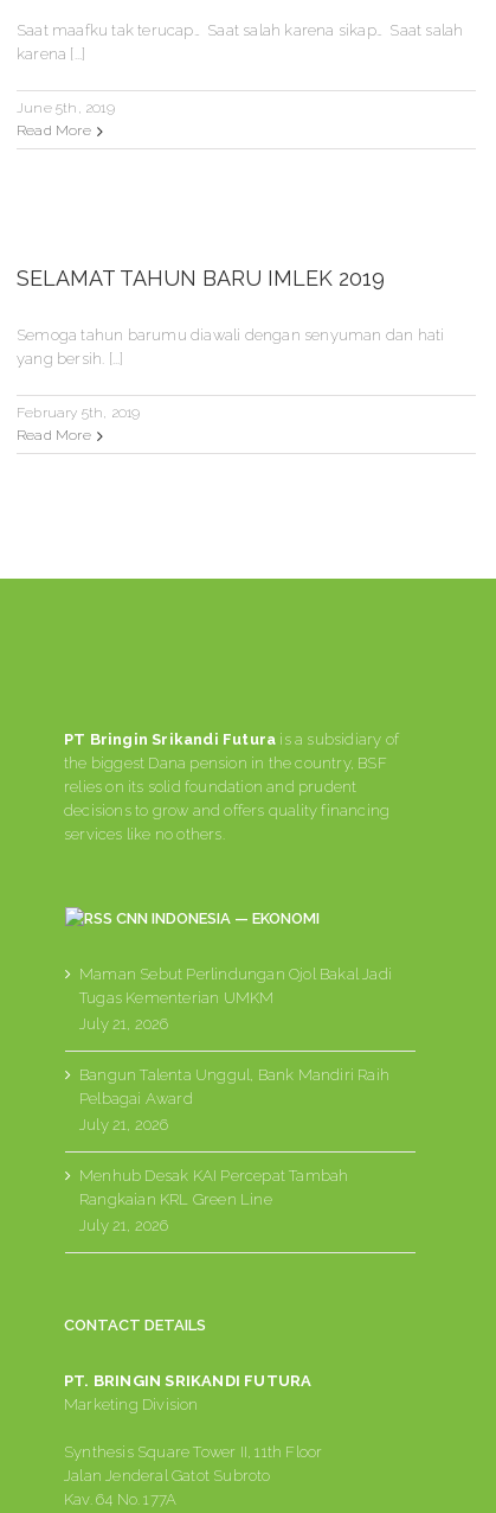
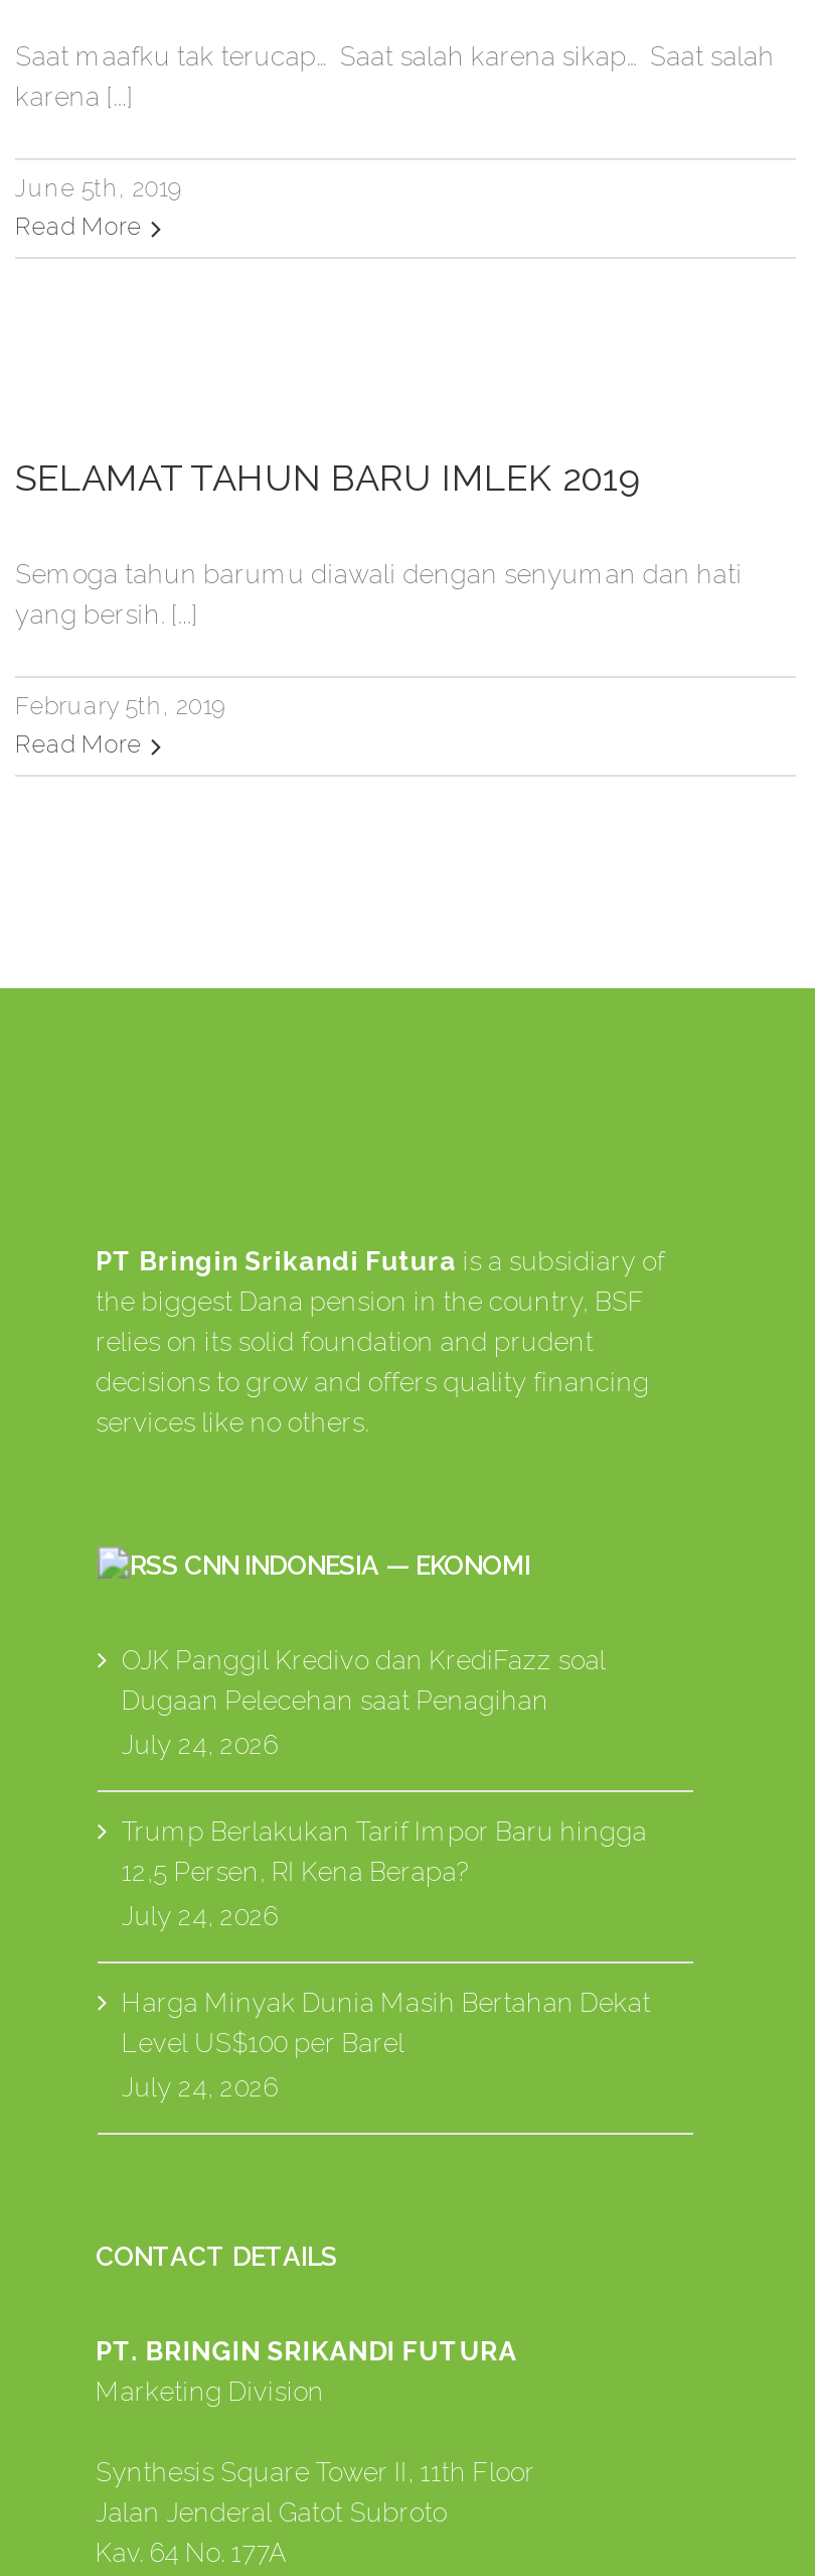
- Maman Sebut Perlindungan Ojol Bakal Jadi
- Tugas Kementerian UMKM
+ OJK Panggil Kredivo dan KrediFazz soal
+ Dugaan Pelecehan saat Penagihan

- July 21, 2026
+ July 24, 2026

- Bangun Talenta Unggul, Bank Mandiri Raih
- Pelbagai Award
+ Trump Berlakukan Tarif Impor Baru hingga
+ 12,5 Persen, RI Kena Berapa?

- July 21, 2026
+ July 24, 2026

- Menhub Desak KAI Percepat Tambah
- Rangkaian KRL Green Line
+ Harga Minyak Dunia Masih Bertahan Dekat
+ Level US$100 per Barel

- July 21, 2026
+ July 24, 2026
